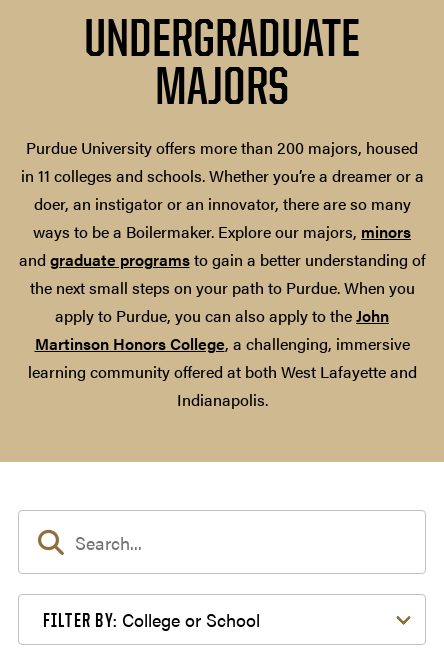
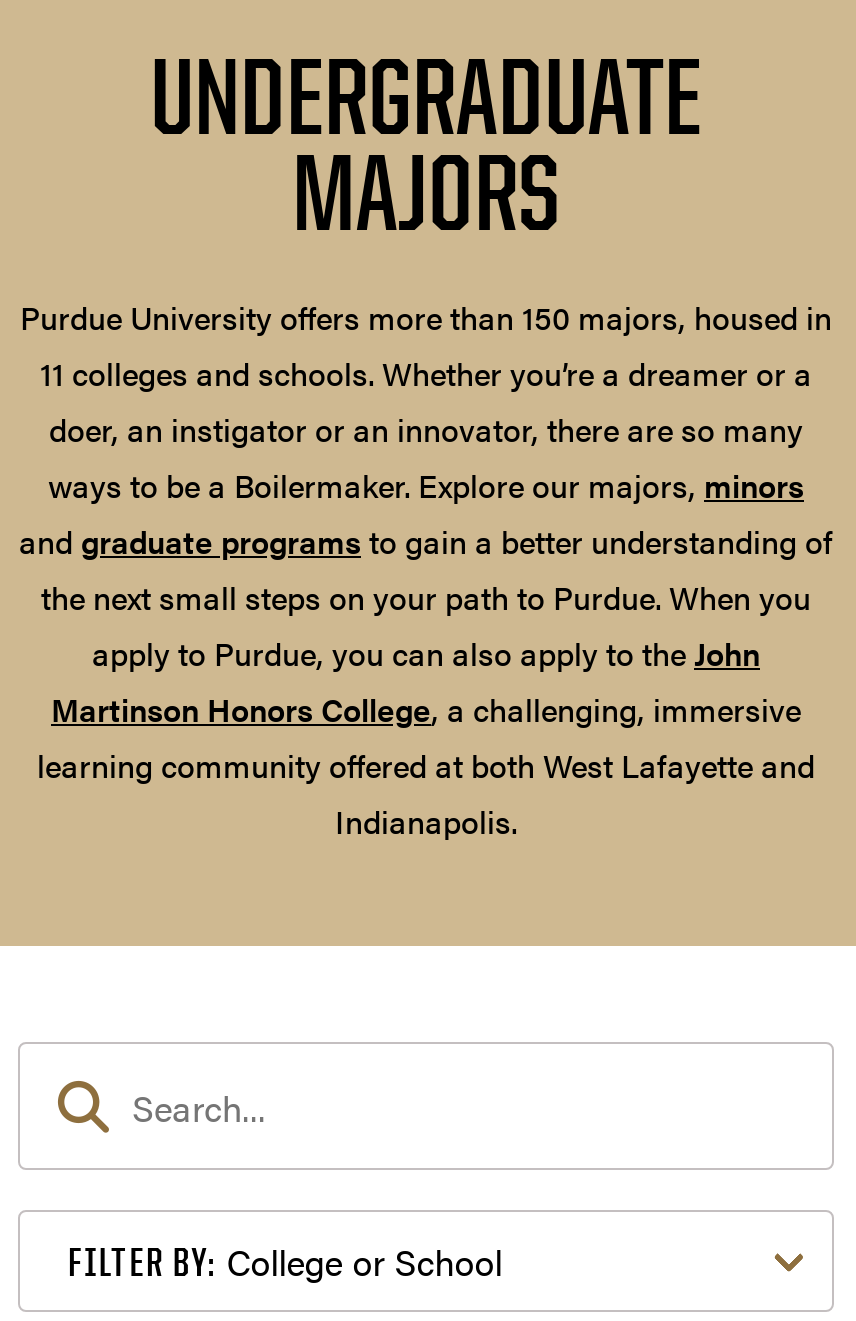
- Purdue University offers more than 200 majors, housed
- in 11 colleges and schools. Whether you’re a dreamer or a
+ Purdue University offers more than 150 majors, housed in
+ 11 colleges and schools. Whether you’re a dreamer or a
